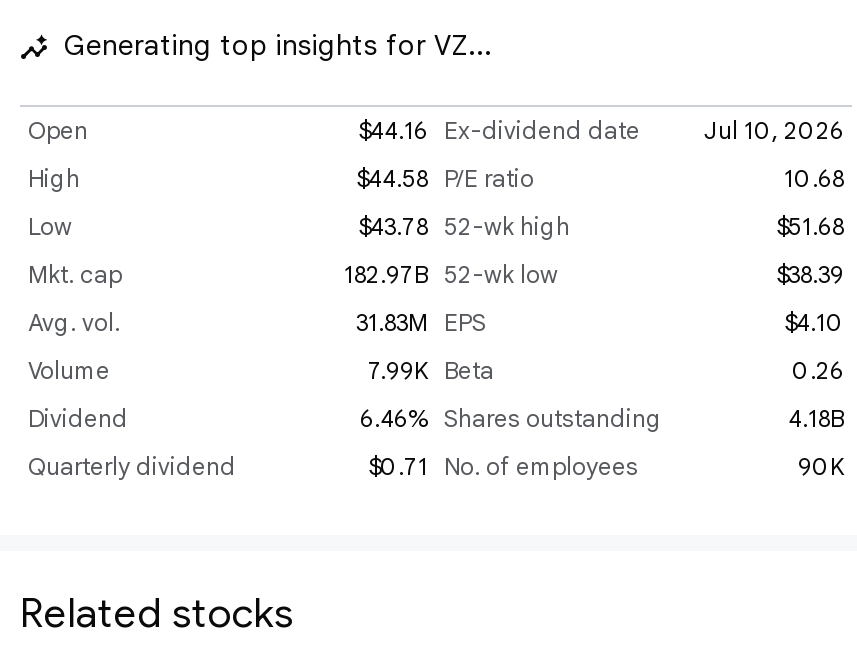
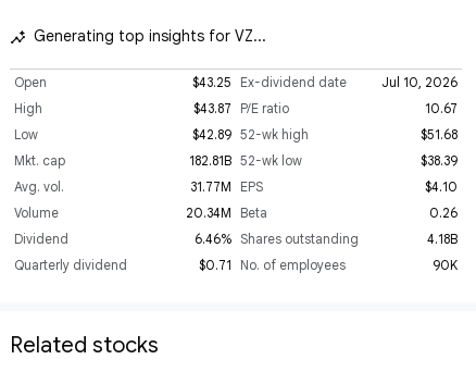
- $44.16 Ex-dividend date
+ $43.25 Ex-dividend date

- $44.58 P/E ratio
+ $43.87 P/E ratio

- 10.68
+ 10.67

- $43.78 52-wk high
+ $42.89 52-wk high

- 182.97B 52-wk low
+ 182.81B 52-wk low

- 31.83M EPS
+ 31.77M EPS

- 7.99K Beta
+ 20.34M Beta
